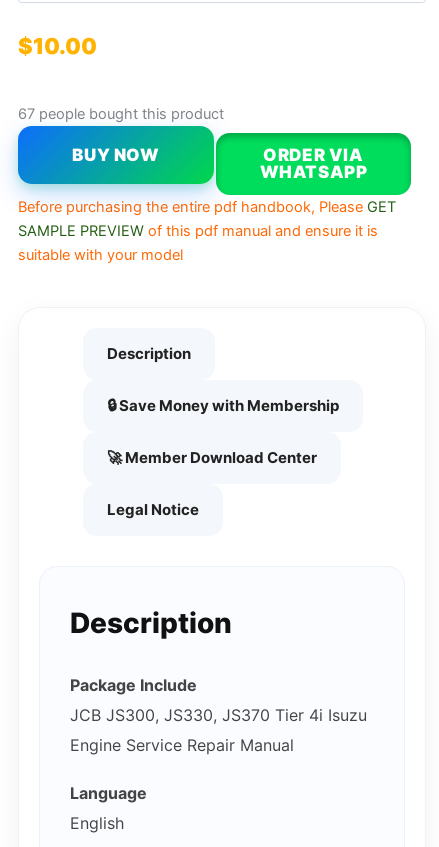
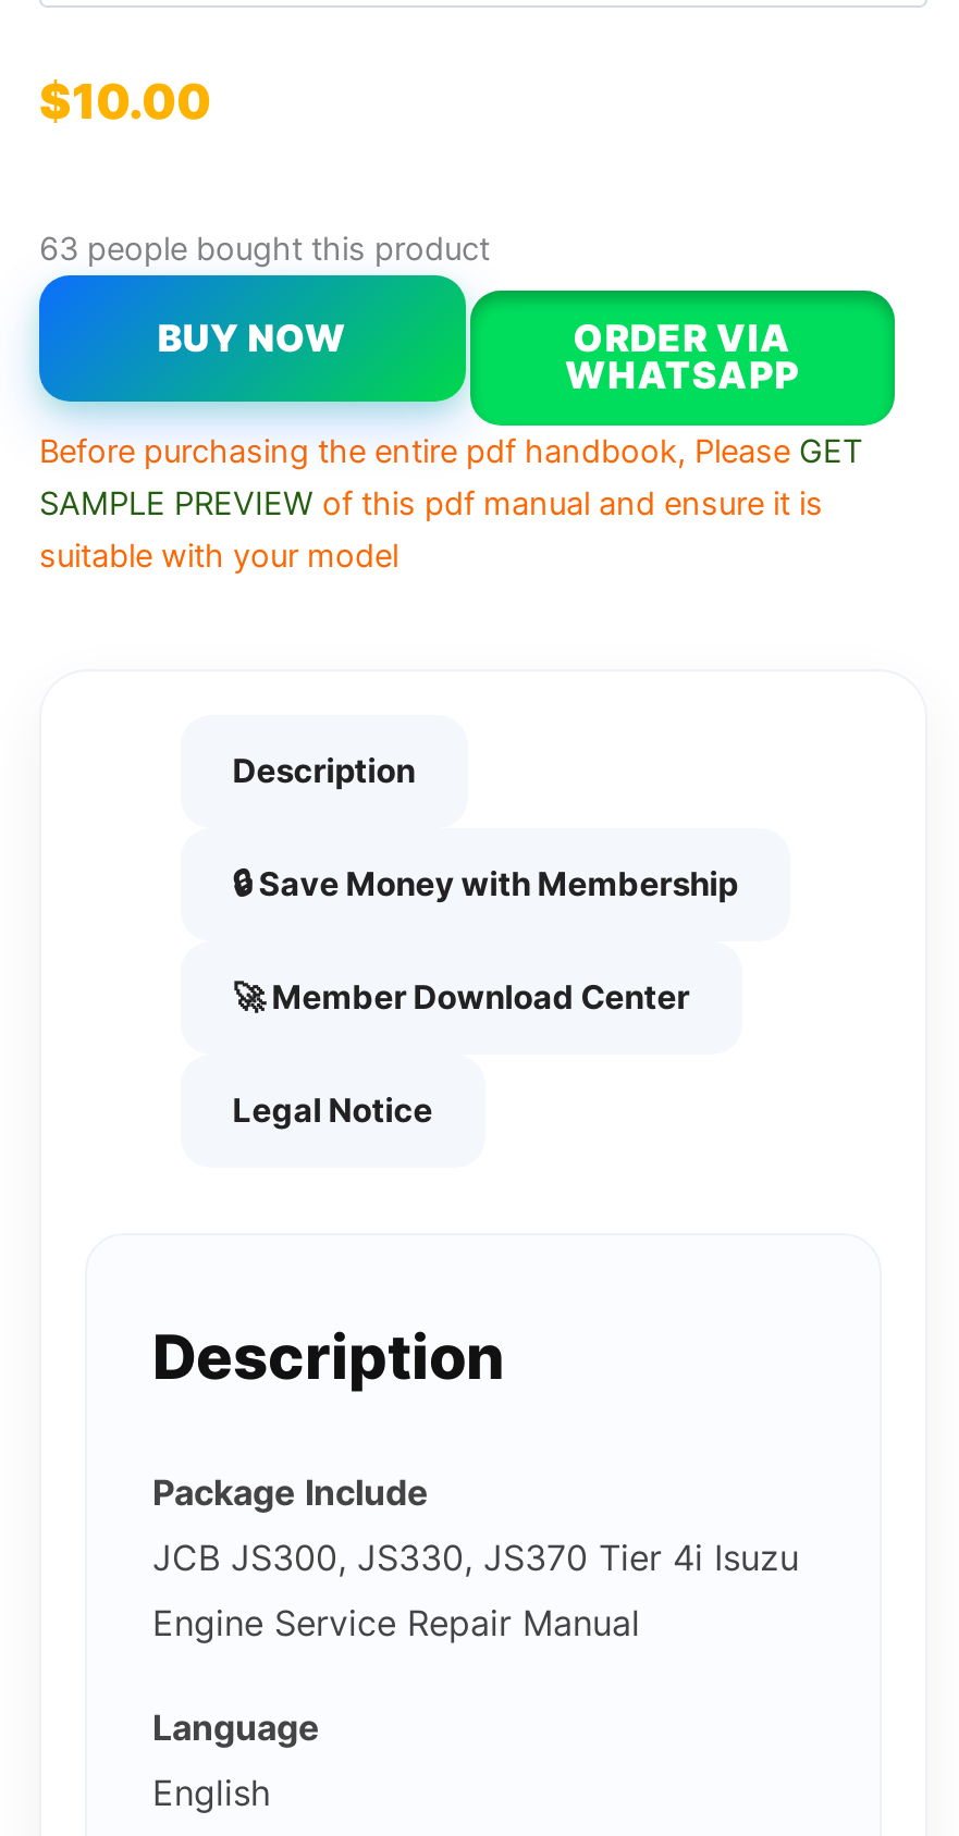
- 67 people bought this product
+ 63 people bought this product
